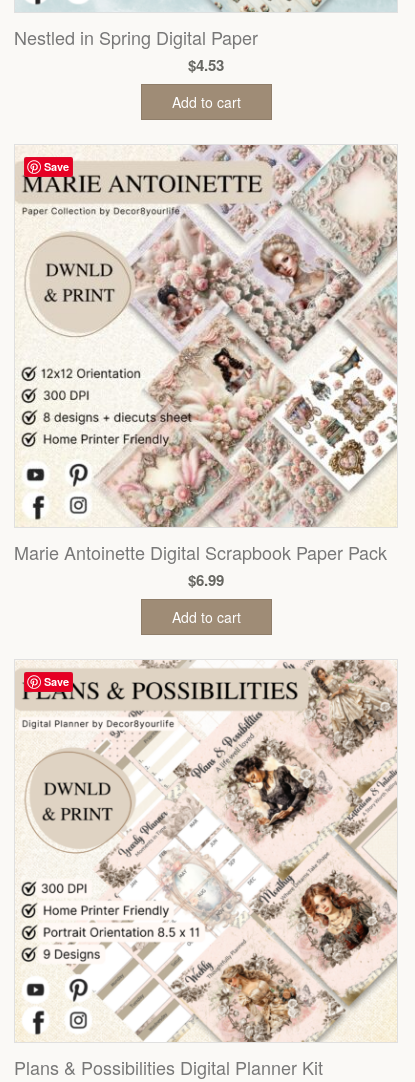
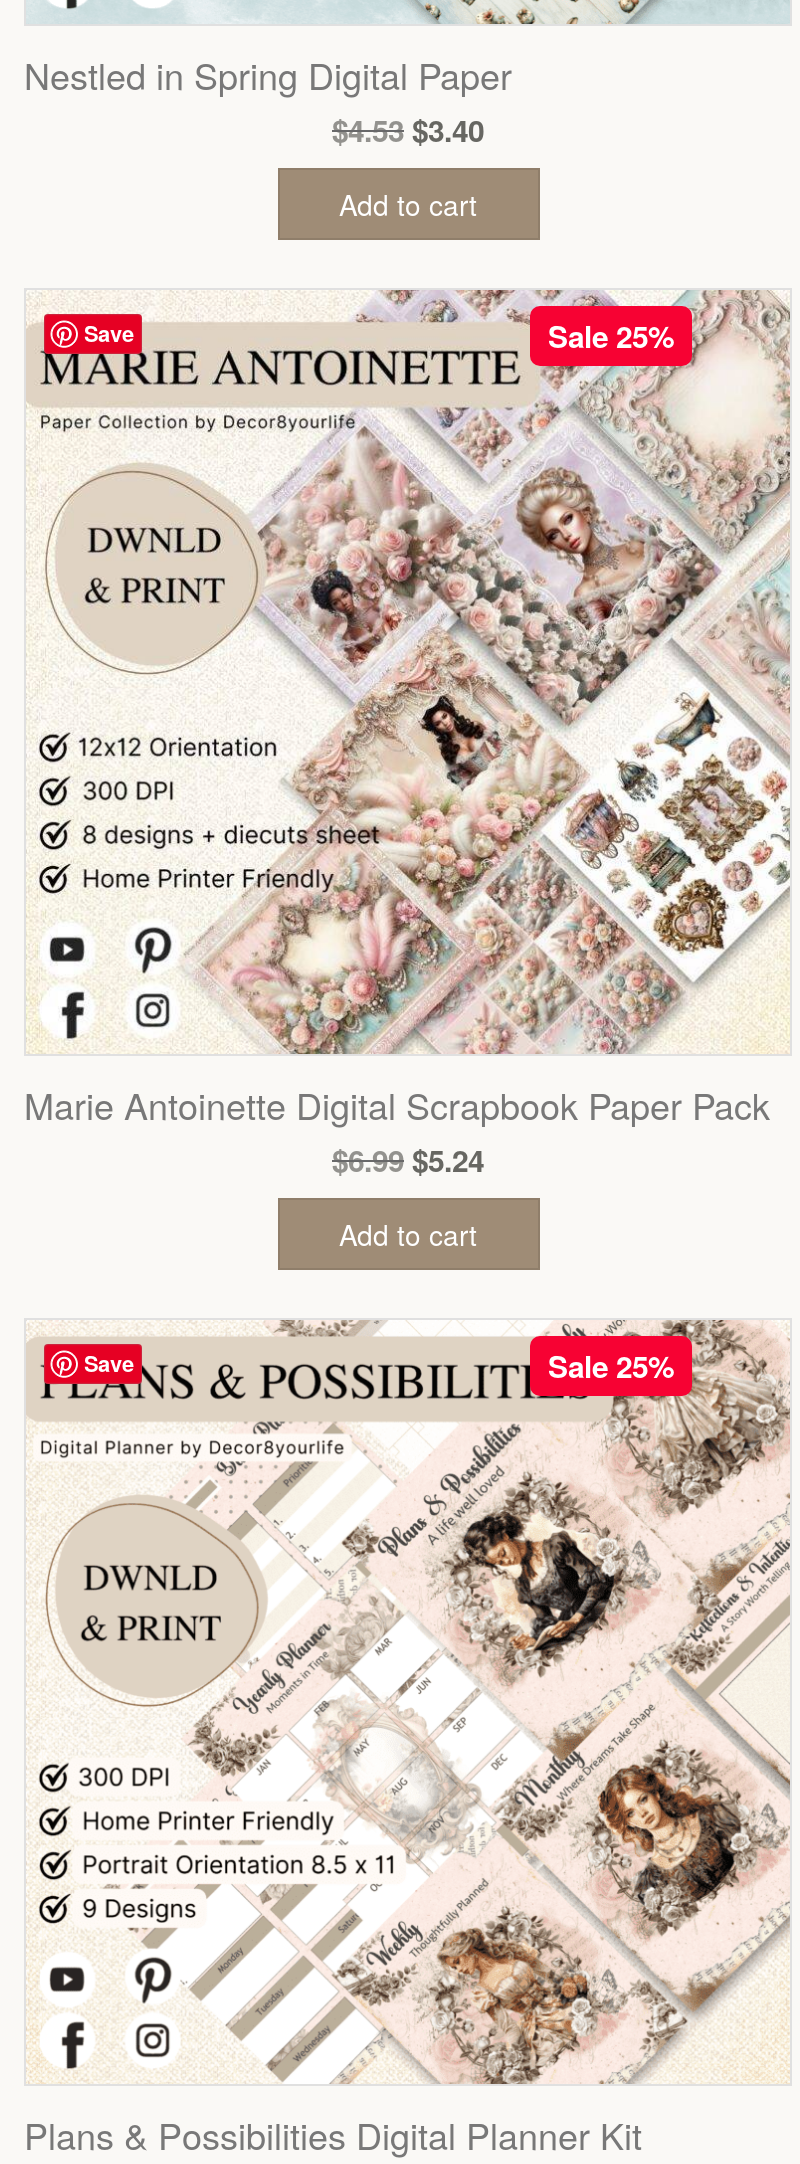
- $4.53
+ $4.53 $3.40

+ Sale 25%

- $6.99
+ $6.99 $5.24

+ Sale 25%
